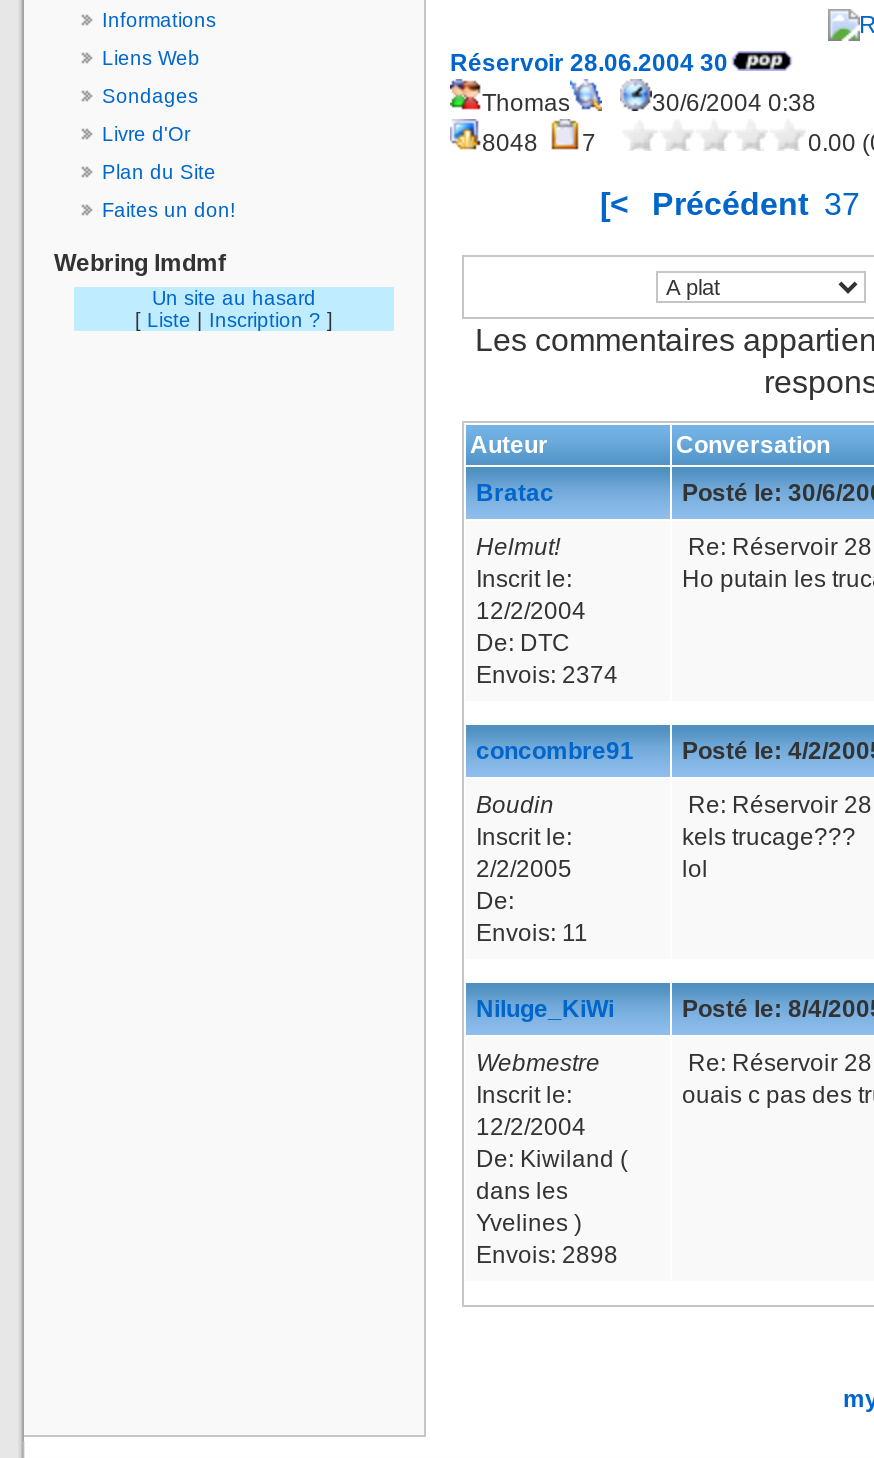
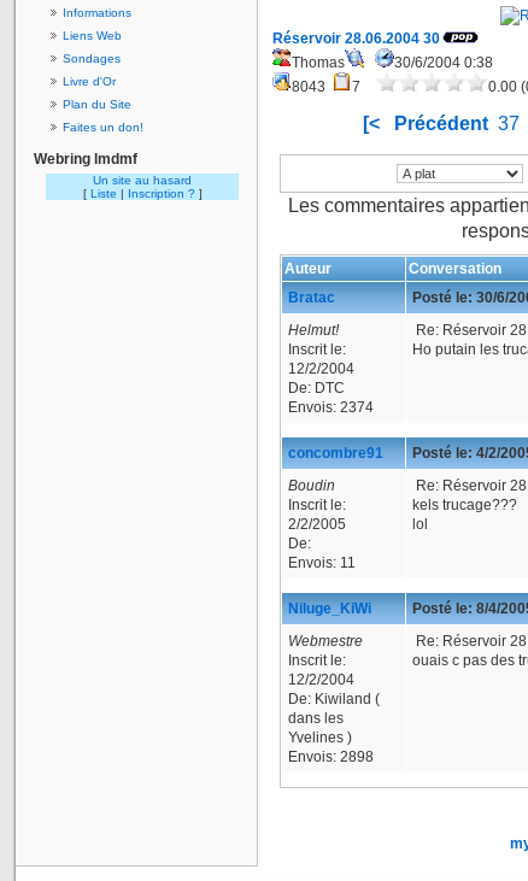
- 8048 7
+ 8043 7
